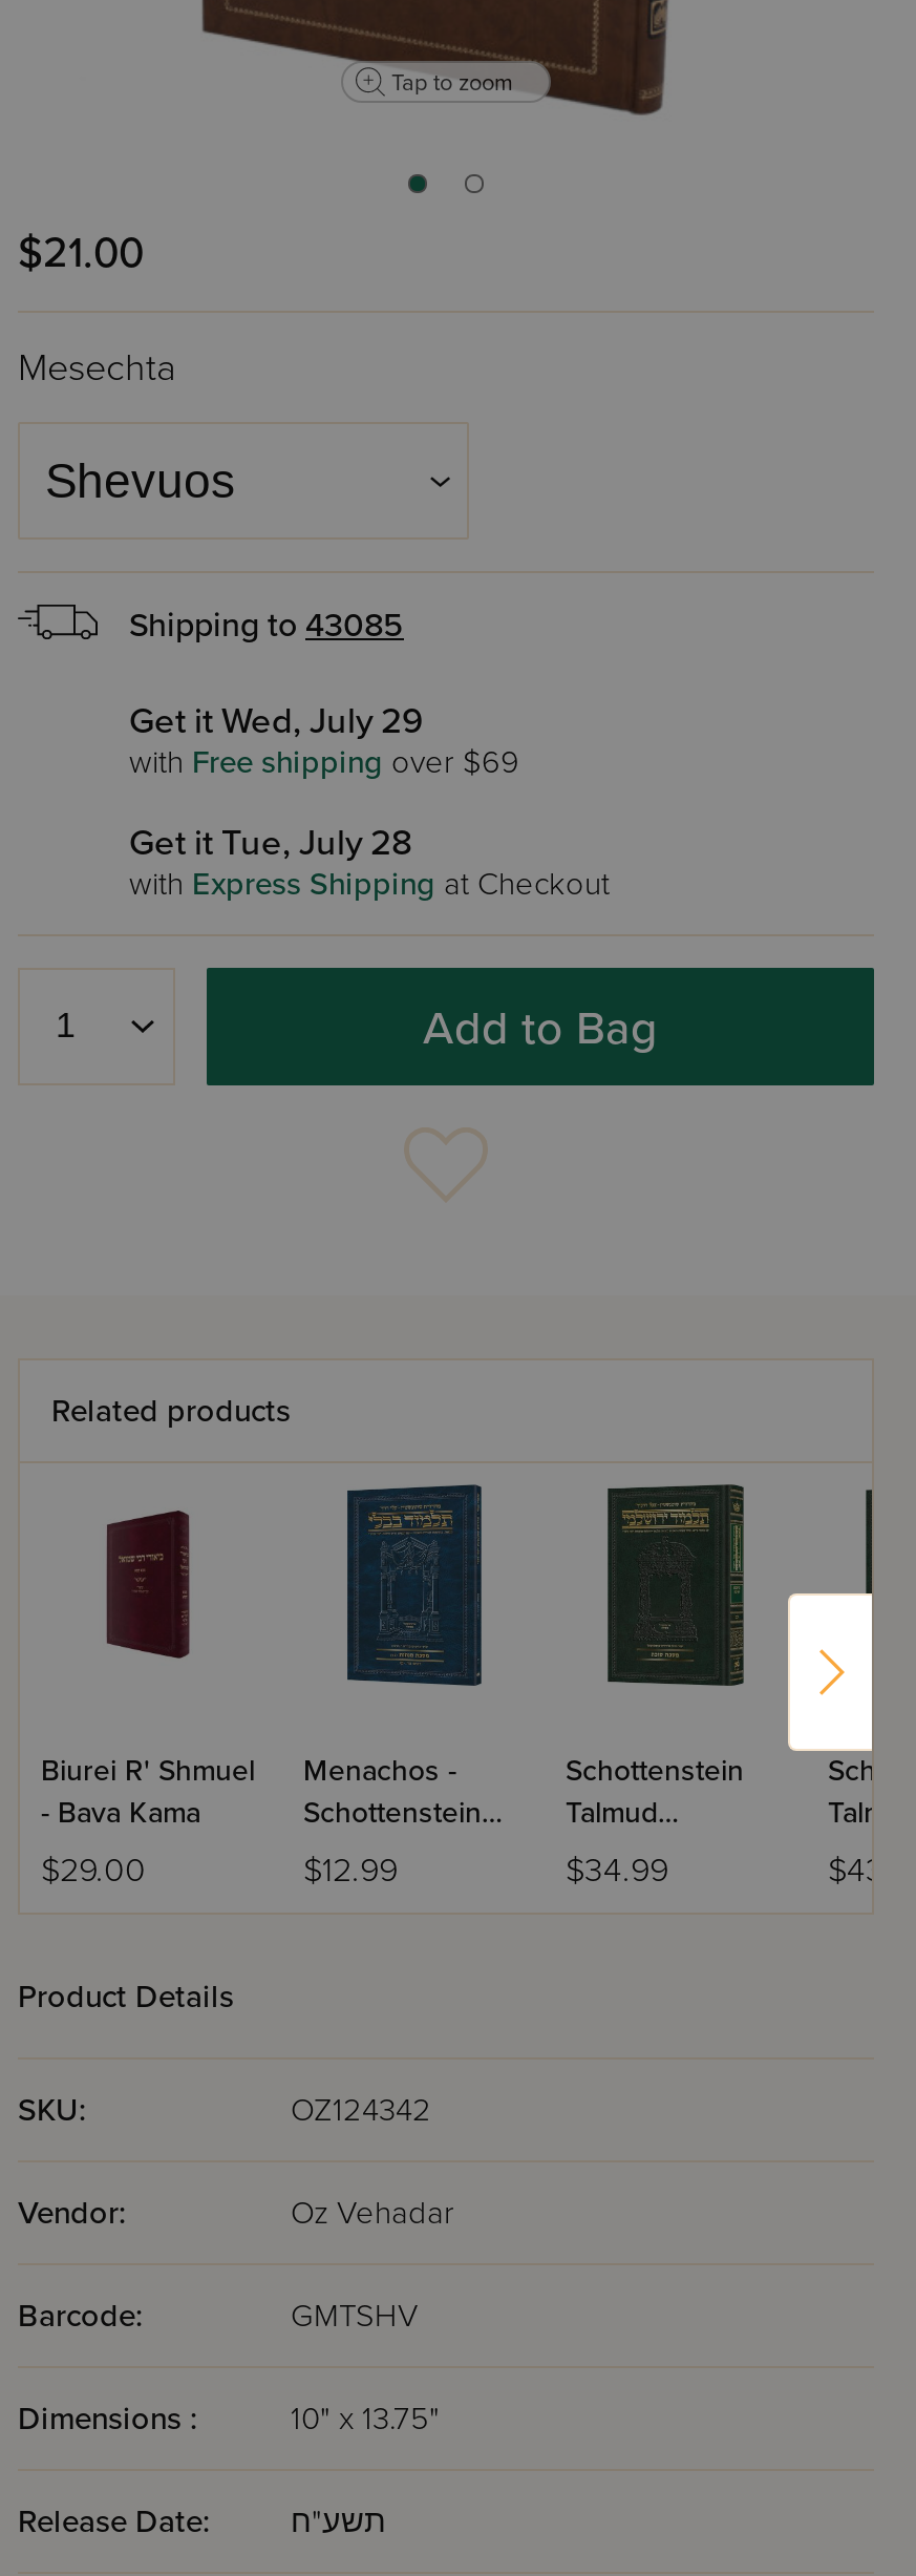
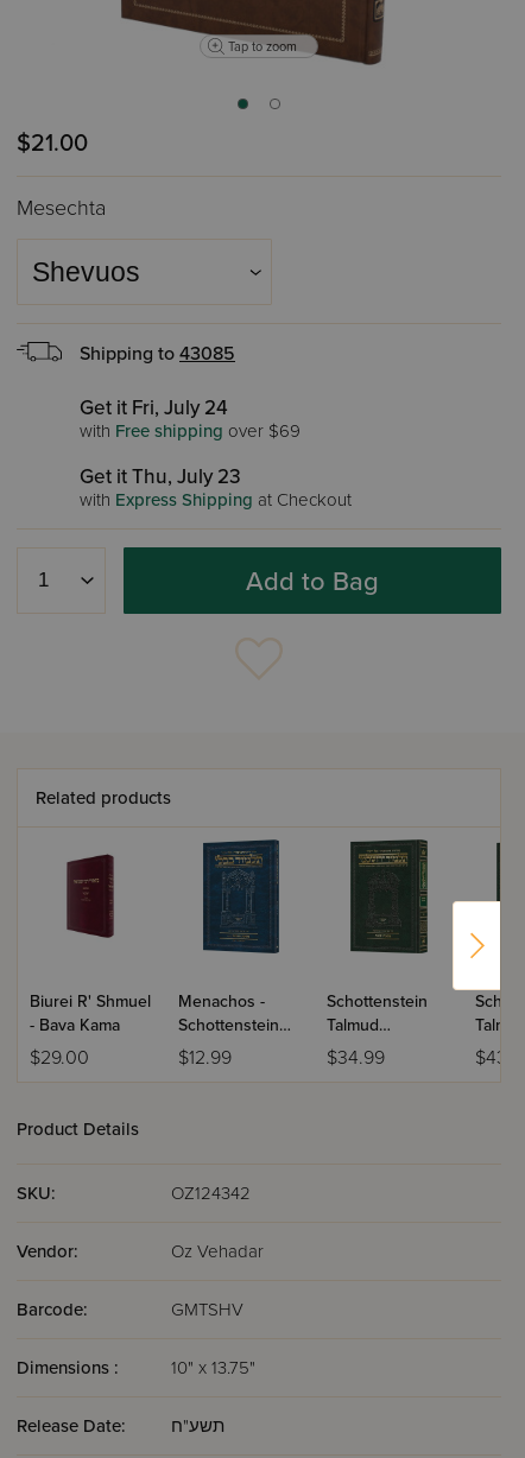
- Get it Wed, July 29
+ Get it Fri, July 24

- Get it Tue, July 28
+ Get it Thu, July 23
